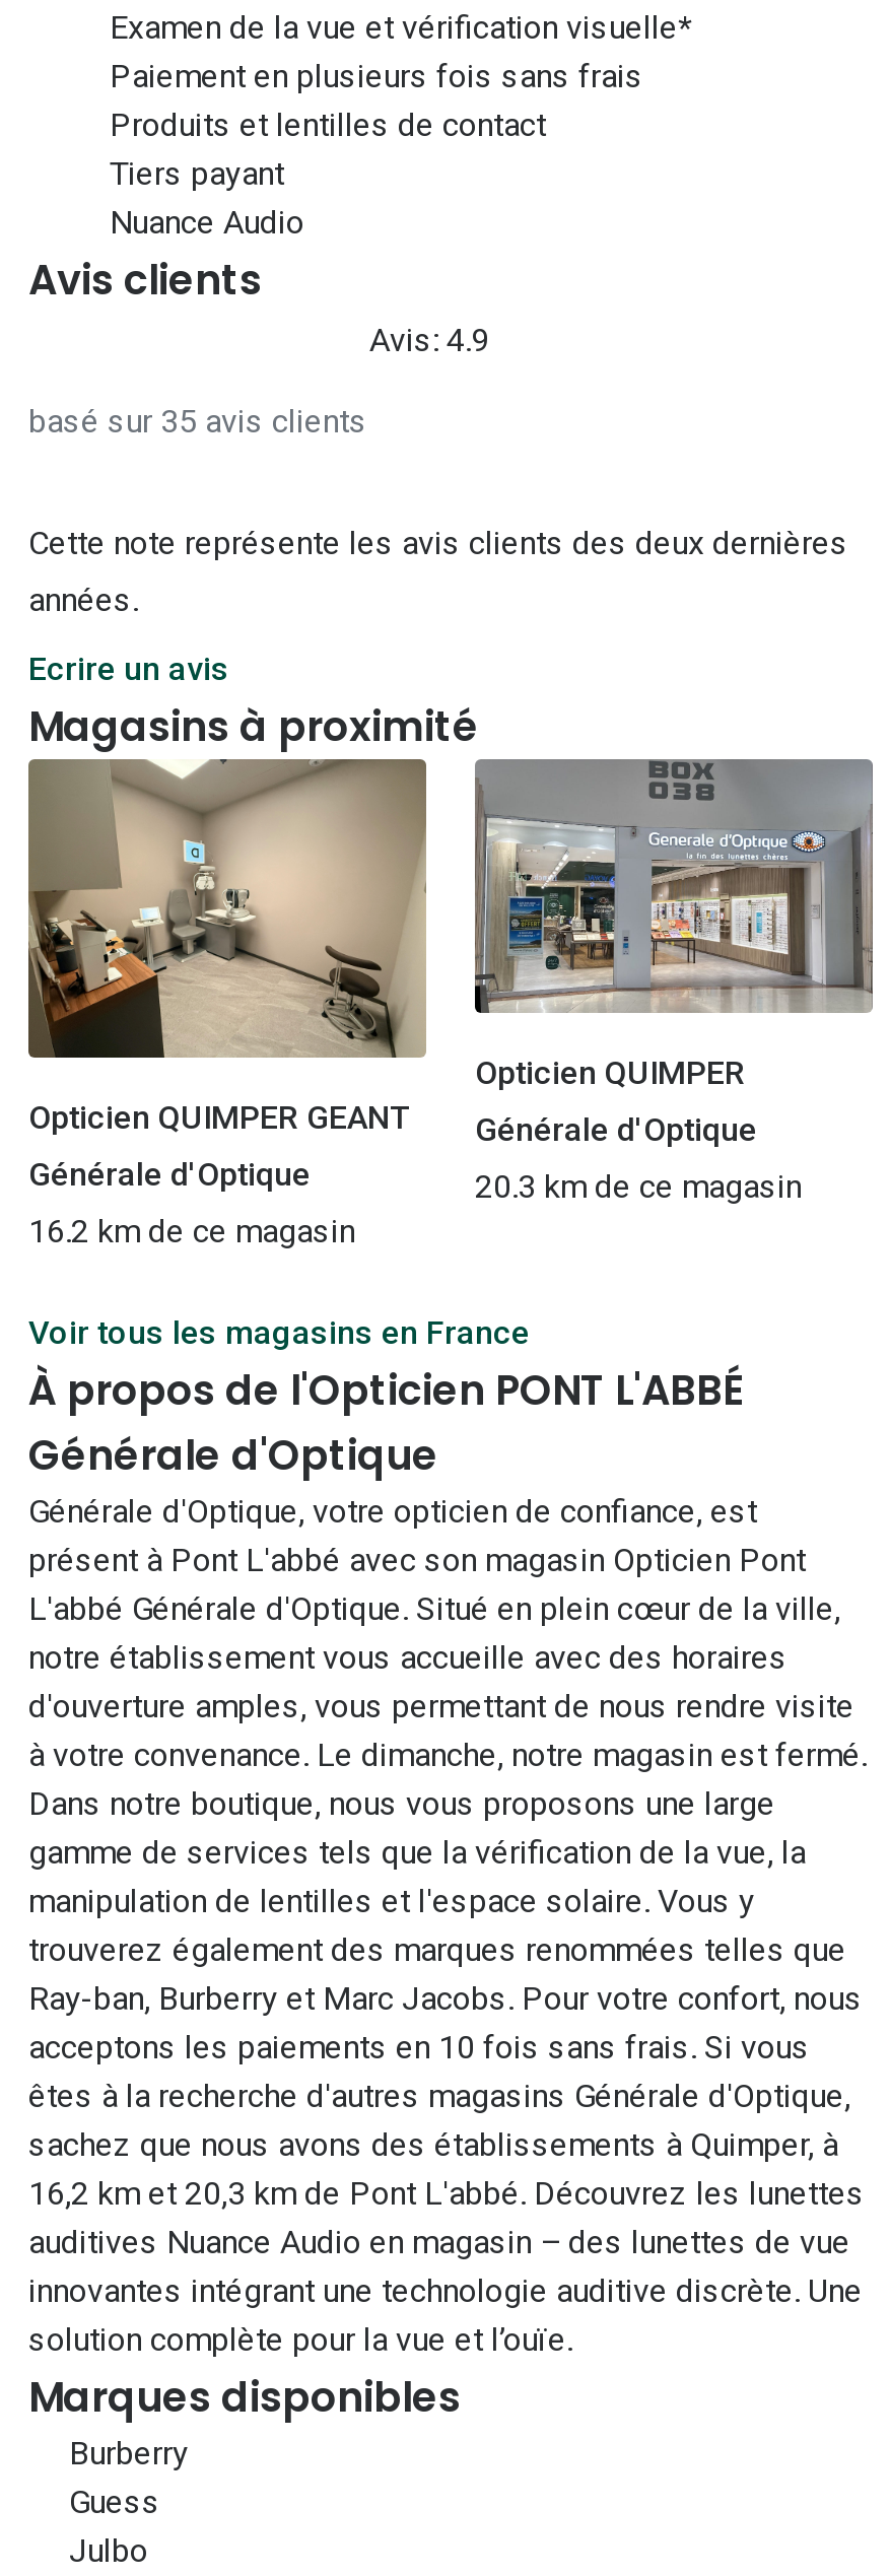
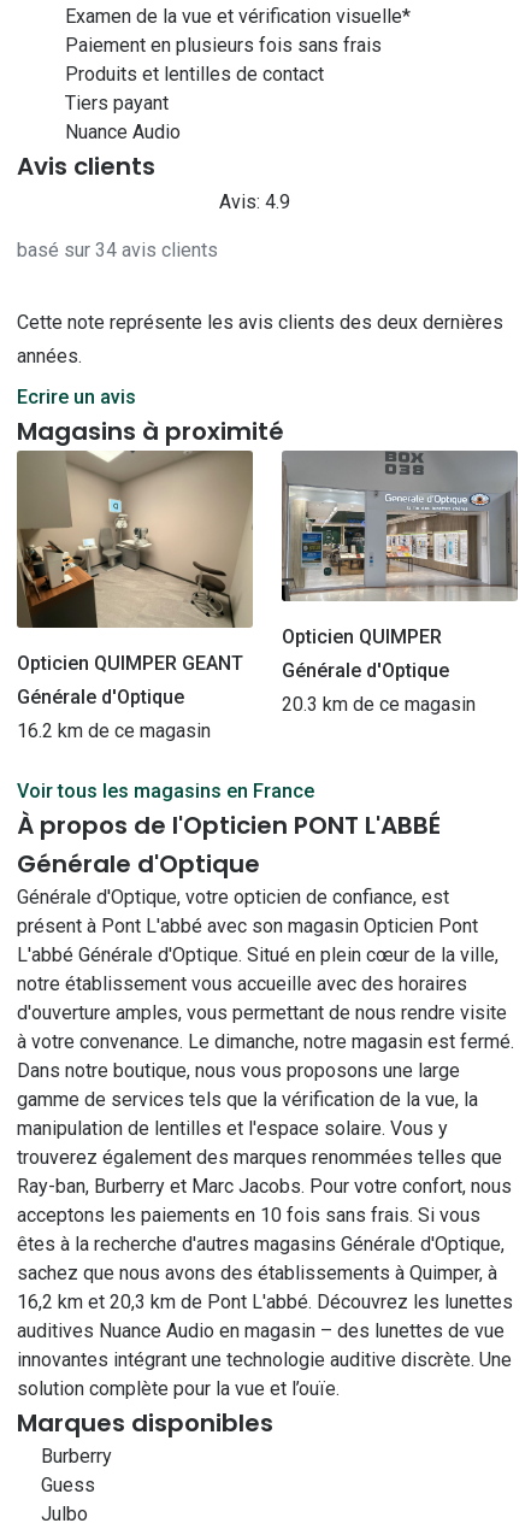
- basé sur 35 avis clients
+ basé sur 34 avis clients
